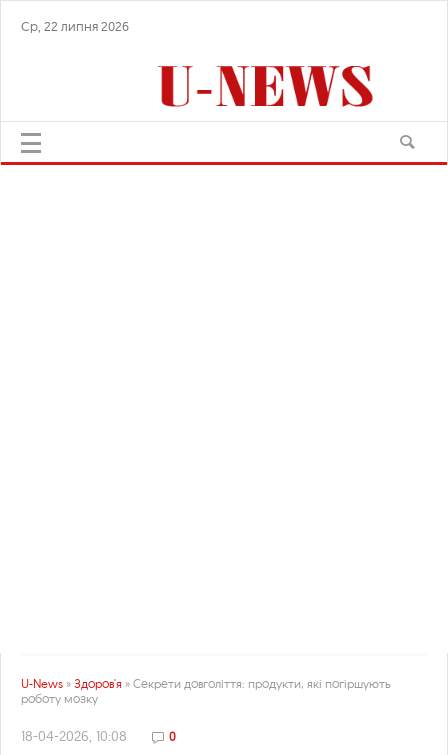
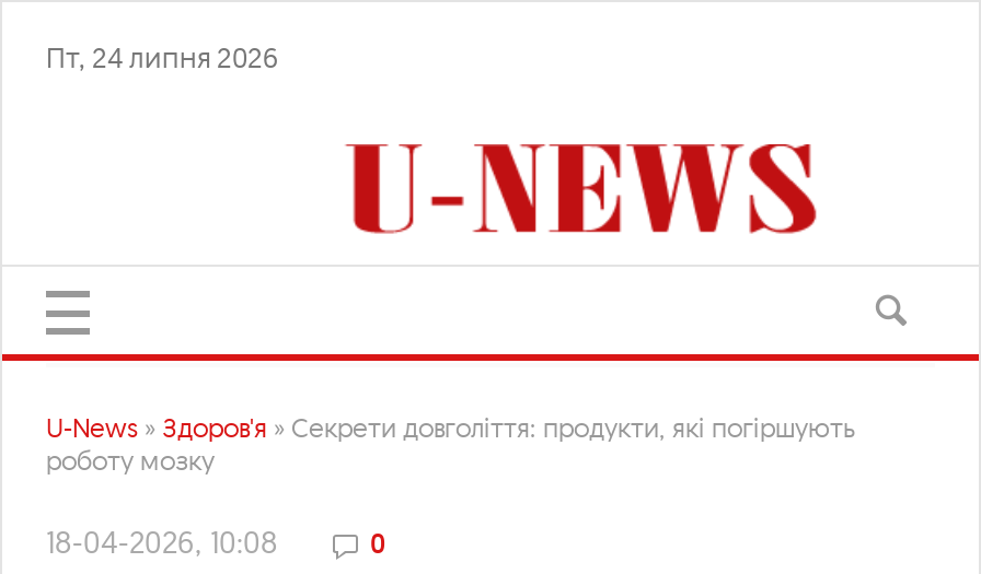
- Ср, 22 липня 2026
+ Пт, 24 липня 2026
